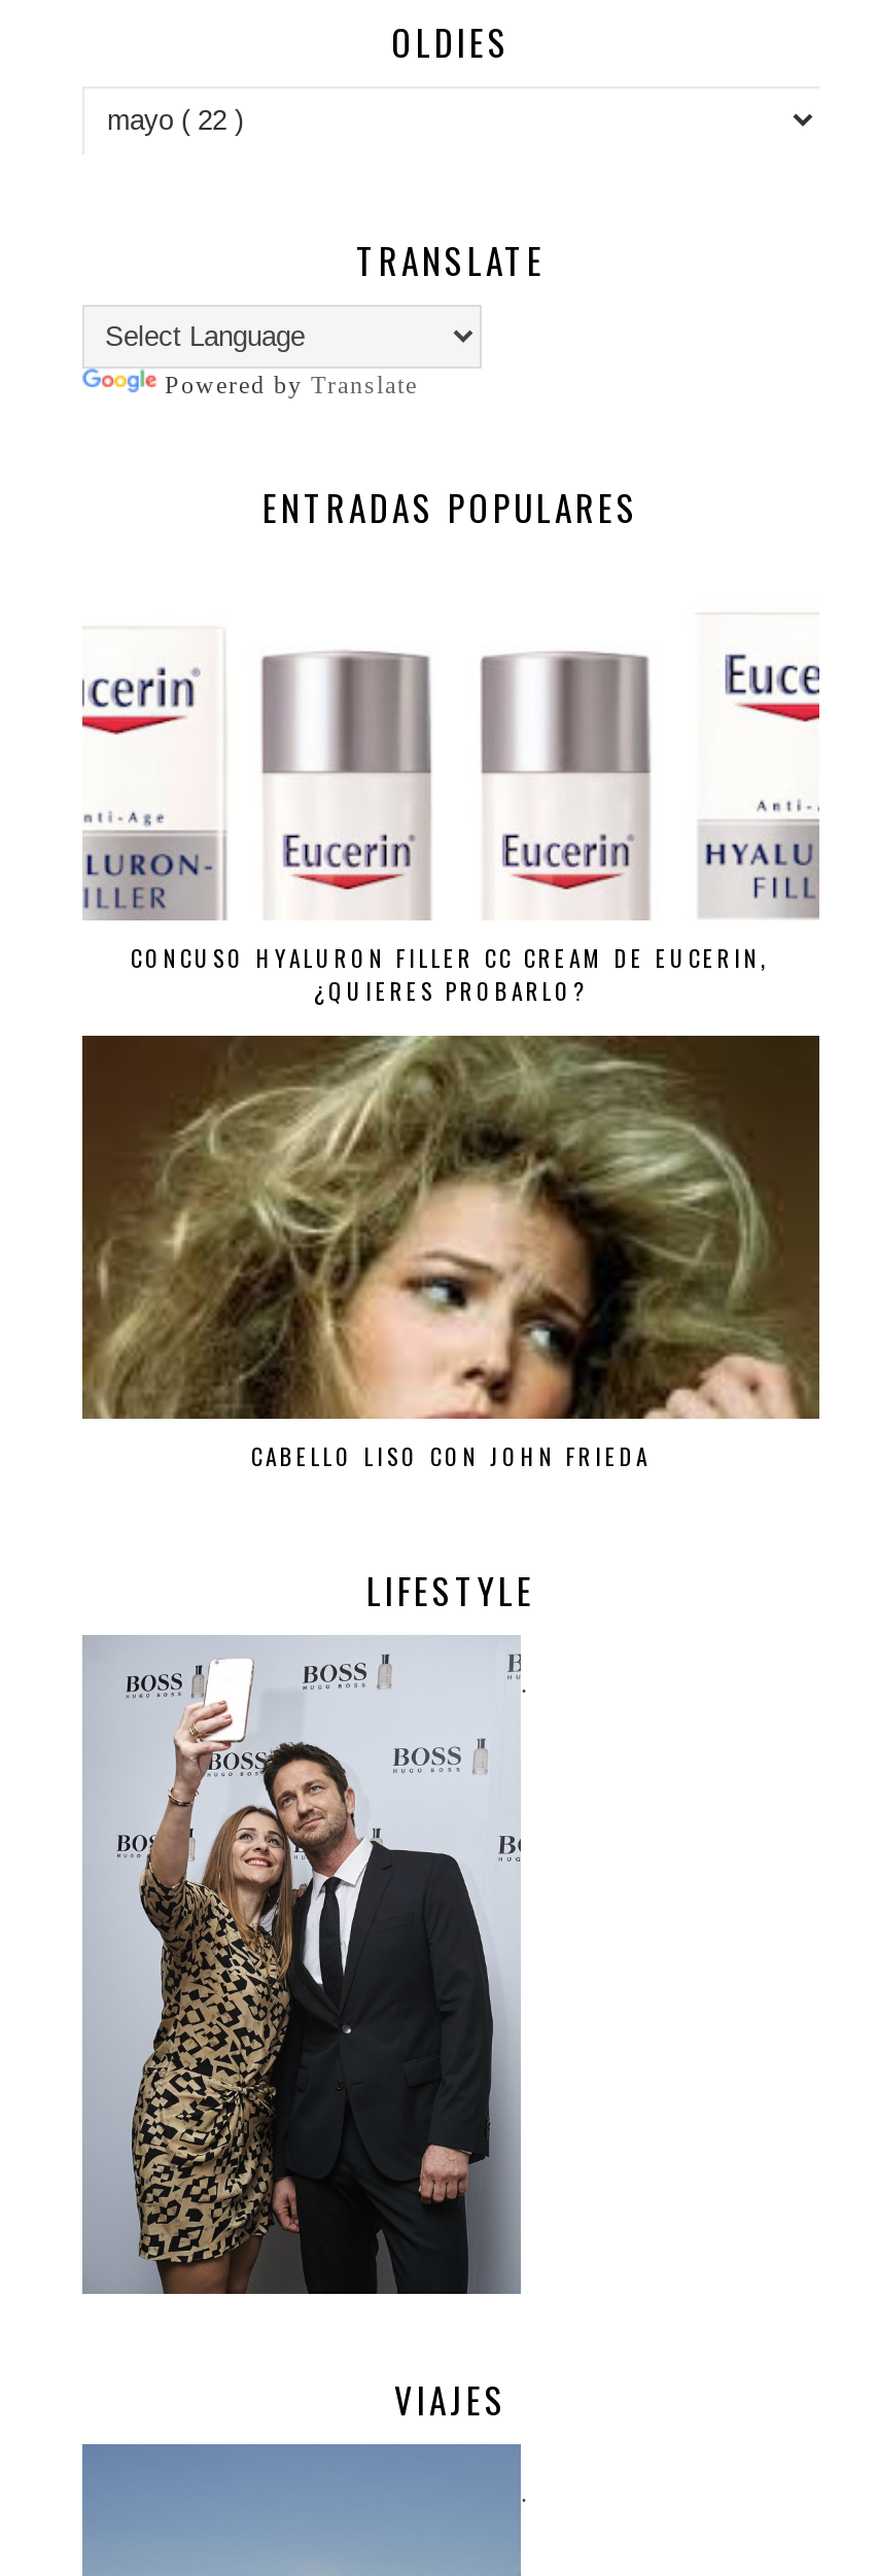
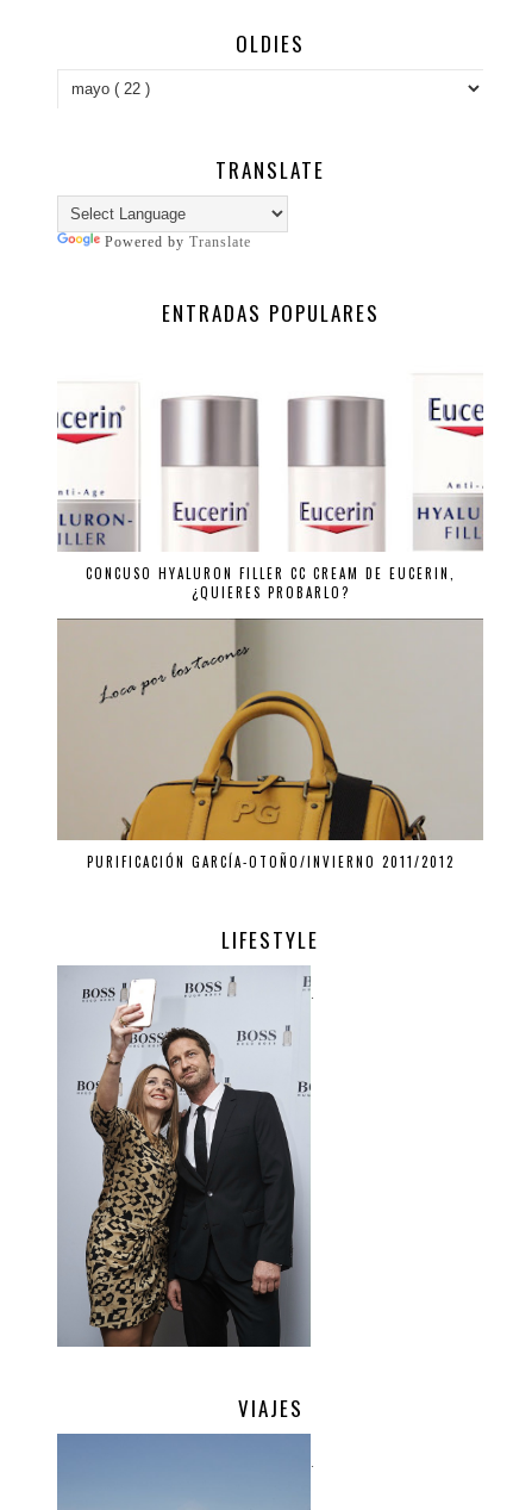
- [image]
- CABELLO LISO CON JOHN FRIEDA
+ [image]
+ PURIFICACIÓN GARCÍA-OTOÑO/INVIERNO 2011/2012
